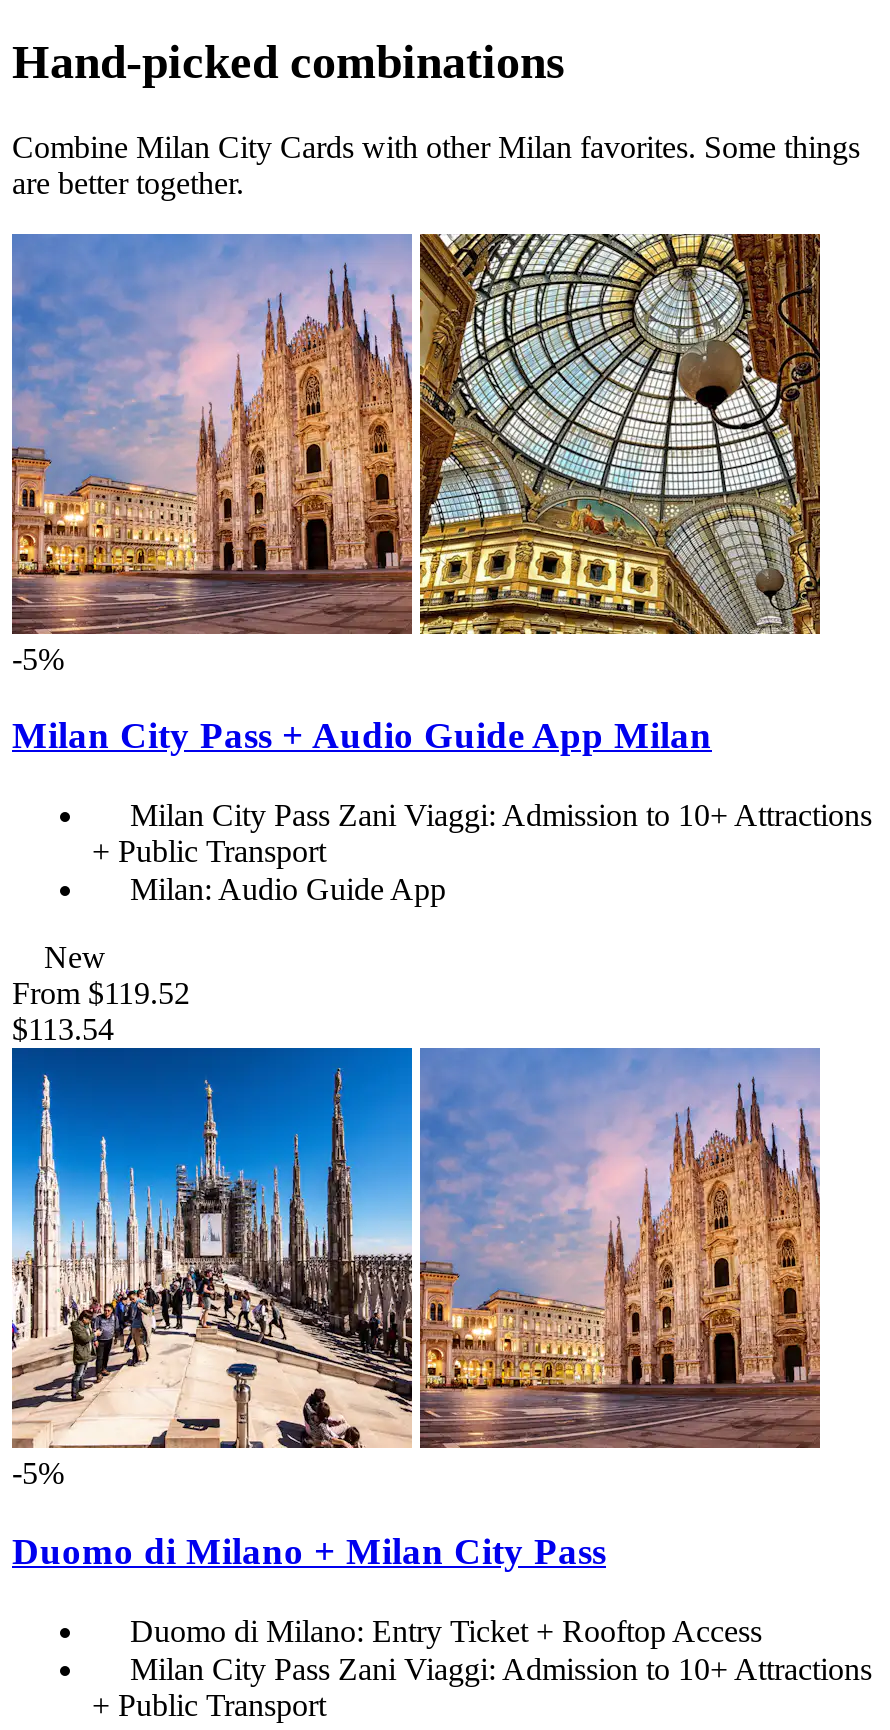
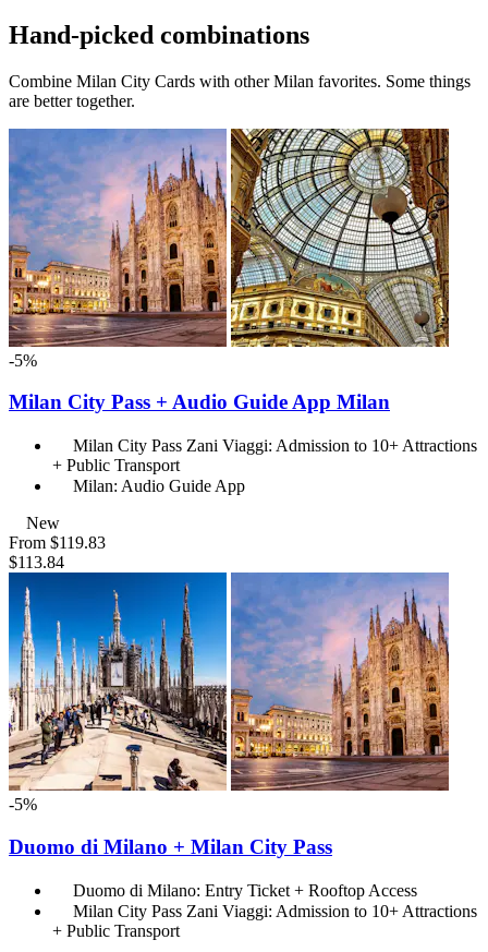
- From $119.52
+ From $119.83

- $113.54
+ $113.84
